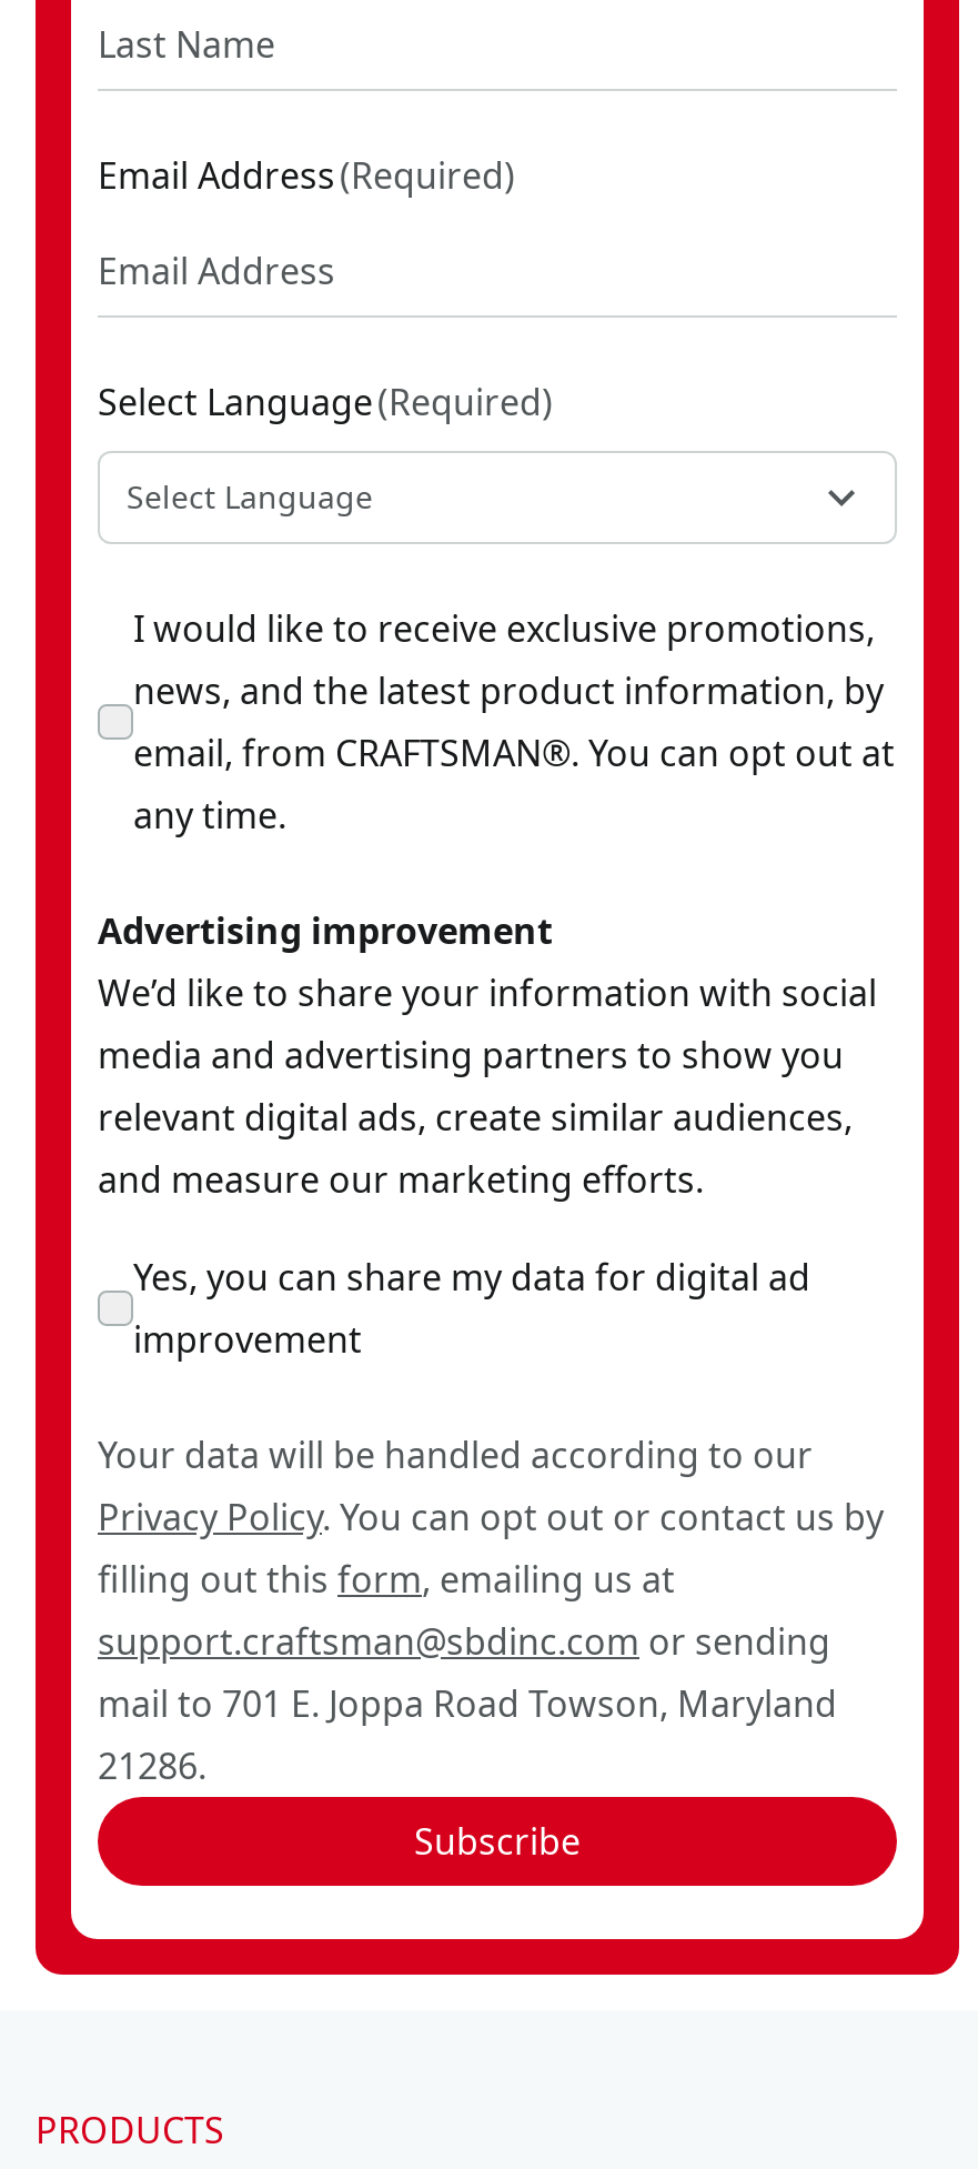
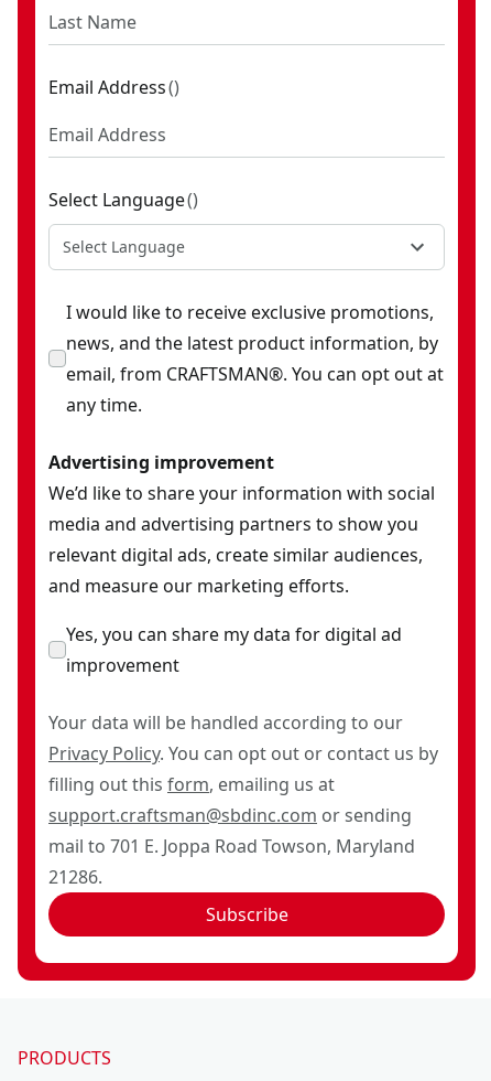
- Email Address (Required)
+ Email Address ()

- Select Language (Required)
+ Select Language ()
